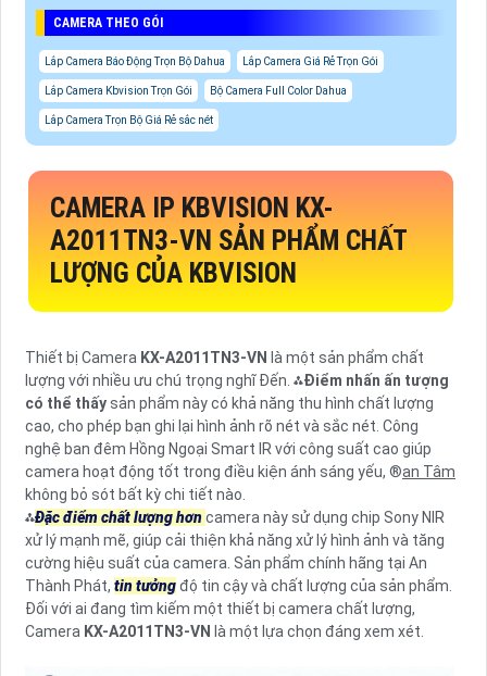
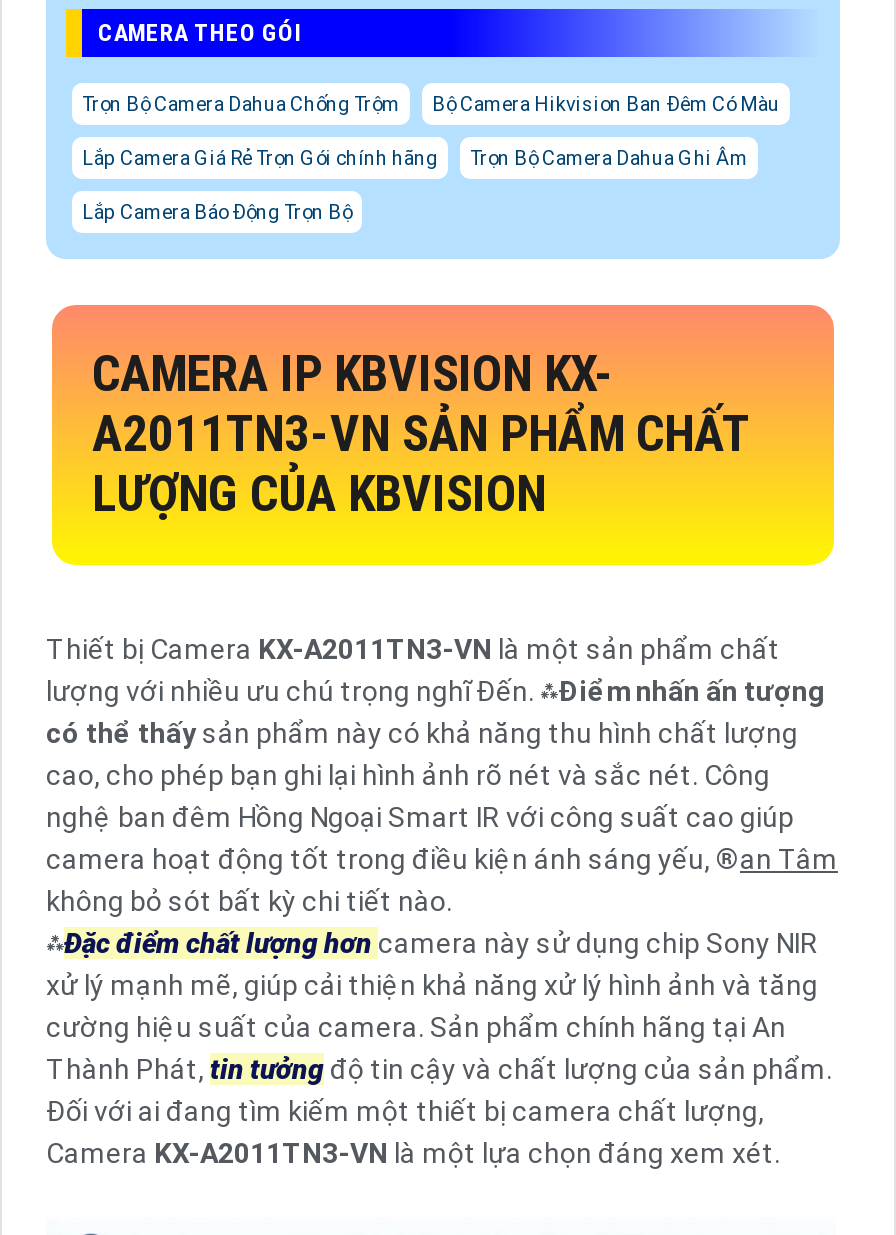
- Lắp Camera Báo Động Trọn Bộ Dahua
- Lắp Camera Giá Rẻ Trọn Gói
+ Trọn Bộ Camera Dahua Chống Trộm
+ Bộ Camera Hikvision Ban Đêm Có Màu

- Lắp Camera Kbvision Trọn Gói
- Bộ Camera Full Color Dahua
+ Lắp Camera Giá Rẻ Trọn Gói chính hãng
+ Trọn Bộ Camera Dahua Ghi Âm

- Lắp Camera Trọn Bộ Giá Rẻ sắc nét
+ Lắp Camera Báo Động Trọn Bộ
